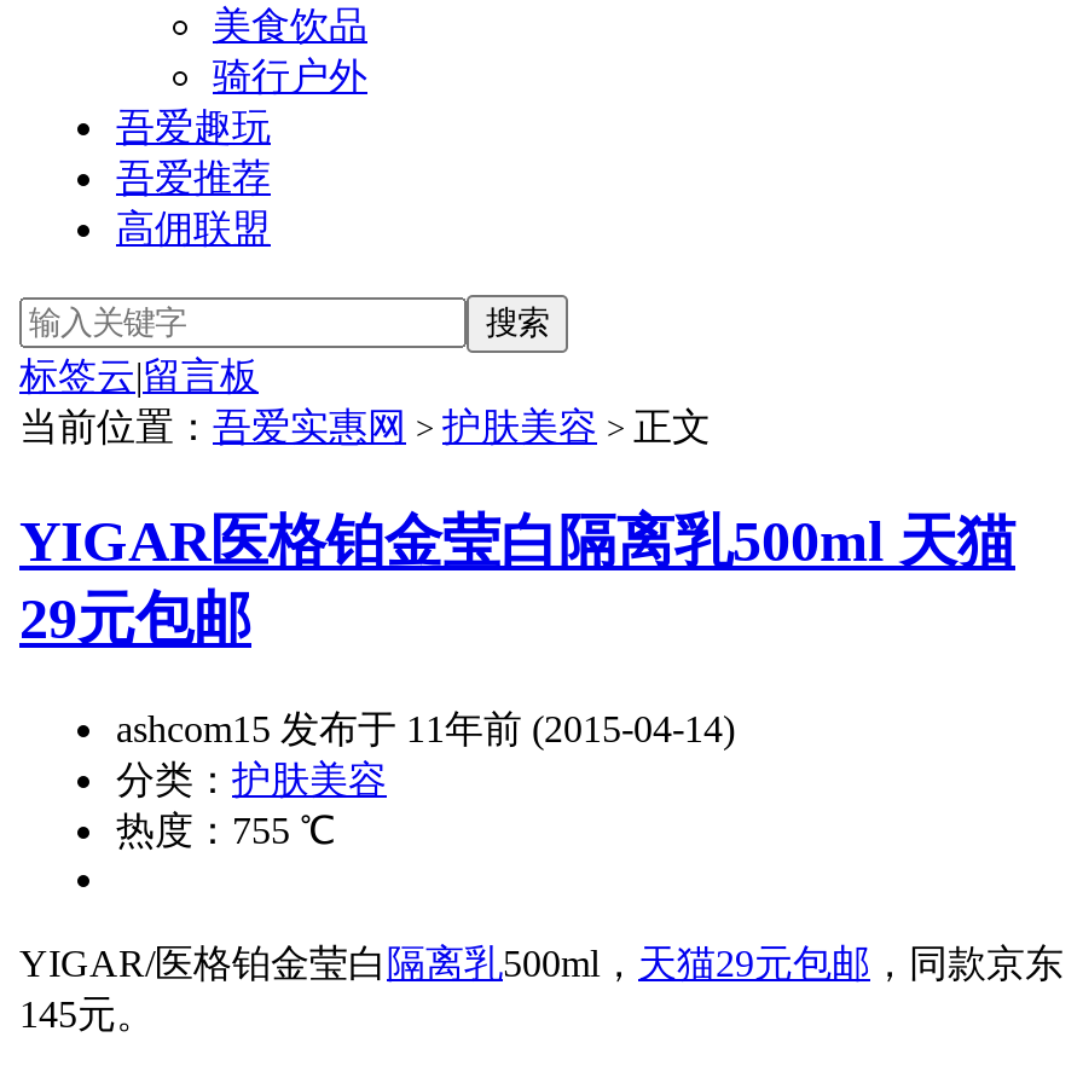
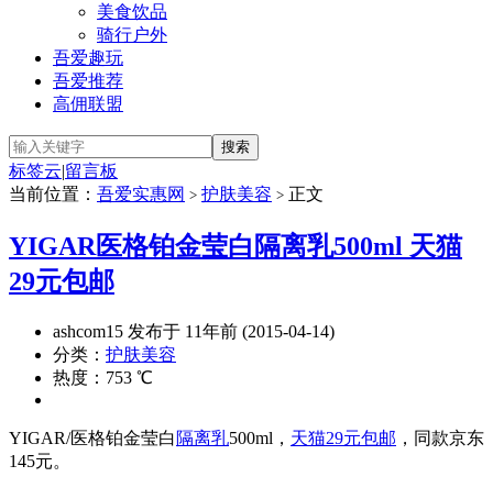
- 热度：755 ℃
+ 热度：753 ℃
